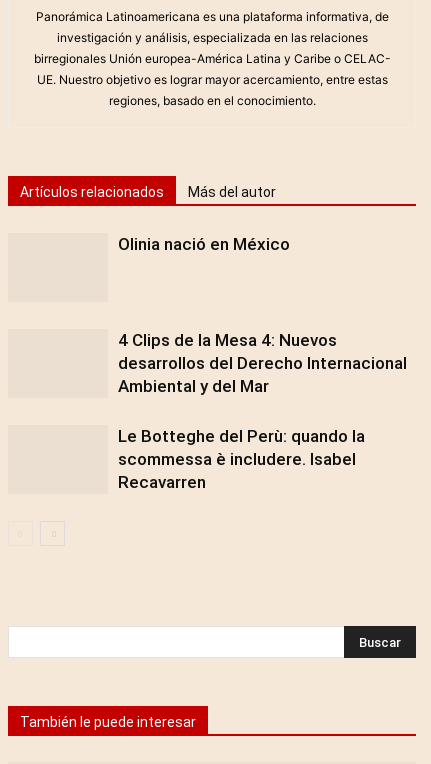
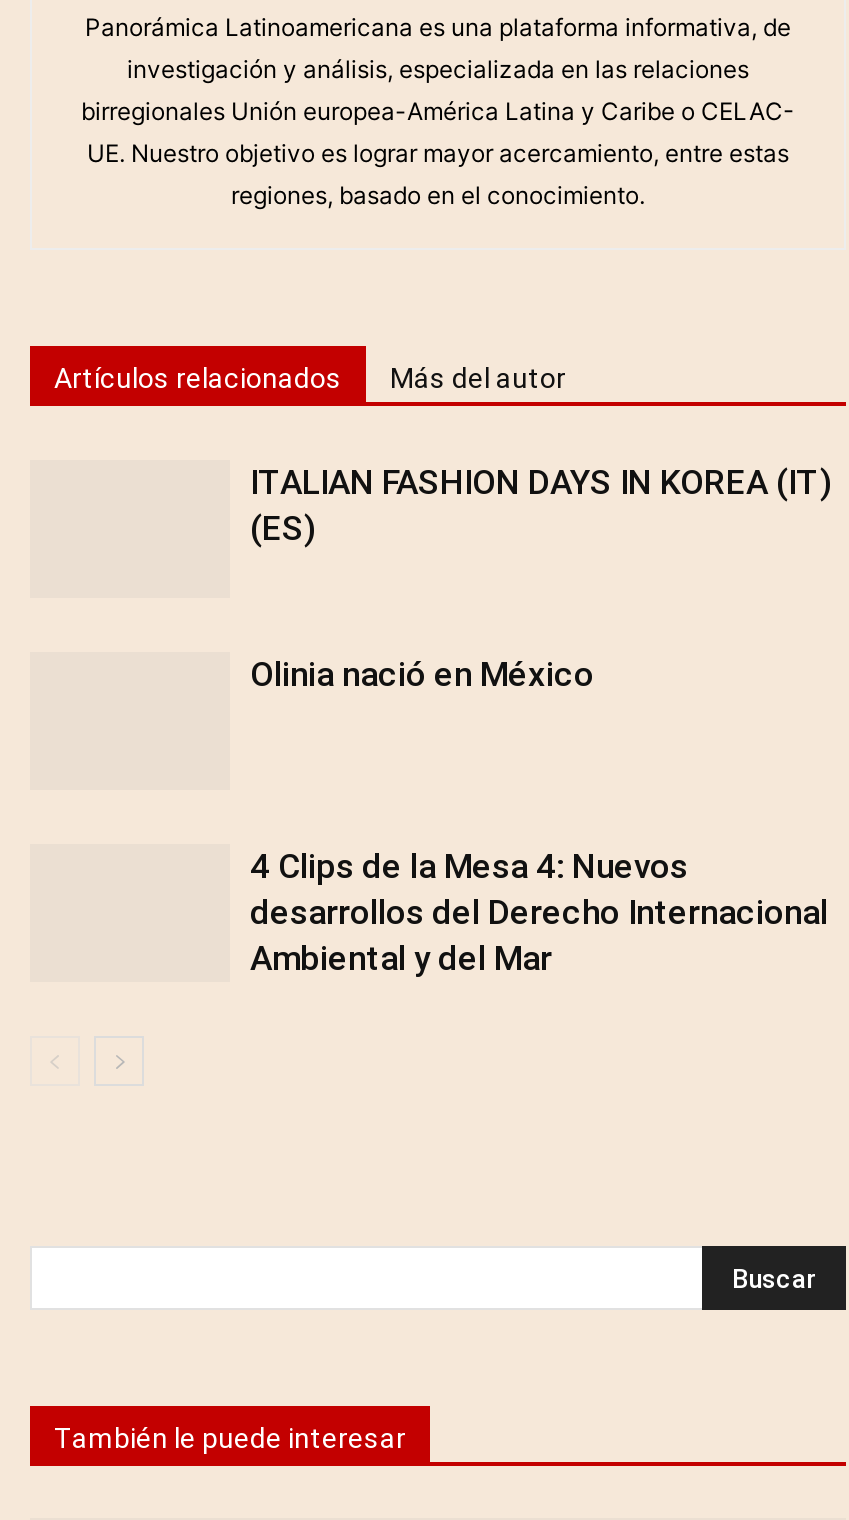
+ ITALIAN FASHION DAYS IN KOREA (IT)
+ (ES)

moved down: Olinia nació en México | 4 Clips de la Mesa 4: Nuevos | desarrollos del Derecho Internacional | Ambiental y del Mar

- Le Botteghe del Perù: quando la
- scommessa è includere. Isabel
- Recavarren
